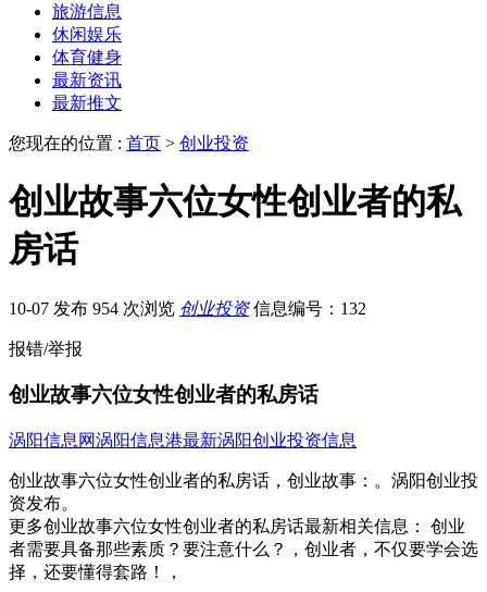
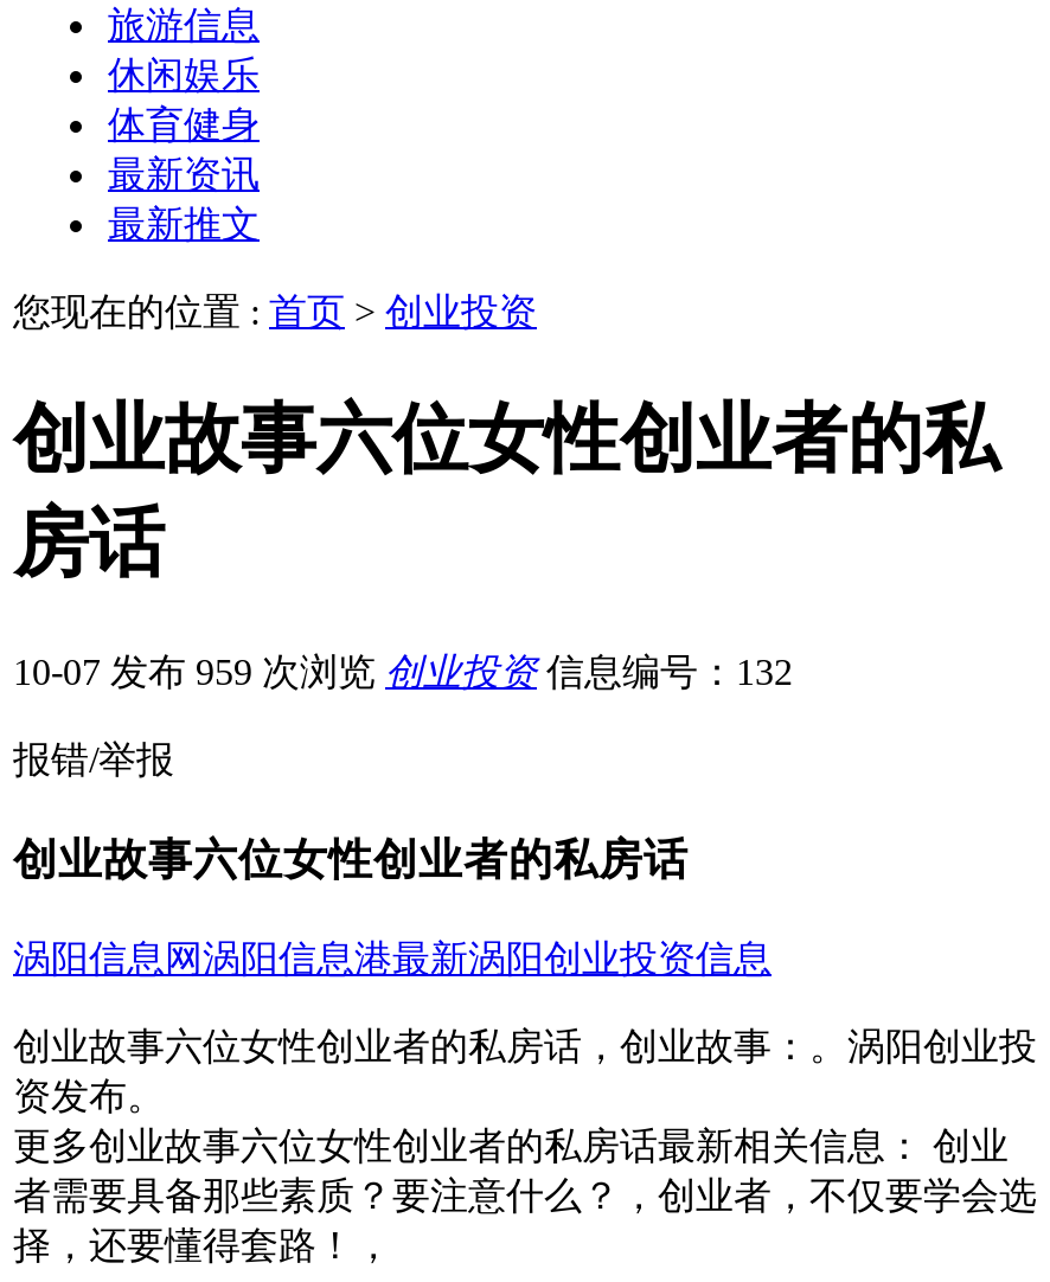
- 10-07 发布 954 次浏览 创业投资 信息编号：132
+ 10-07 发布 959 次浏览 创业投资 信息编号：132
